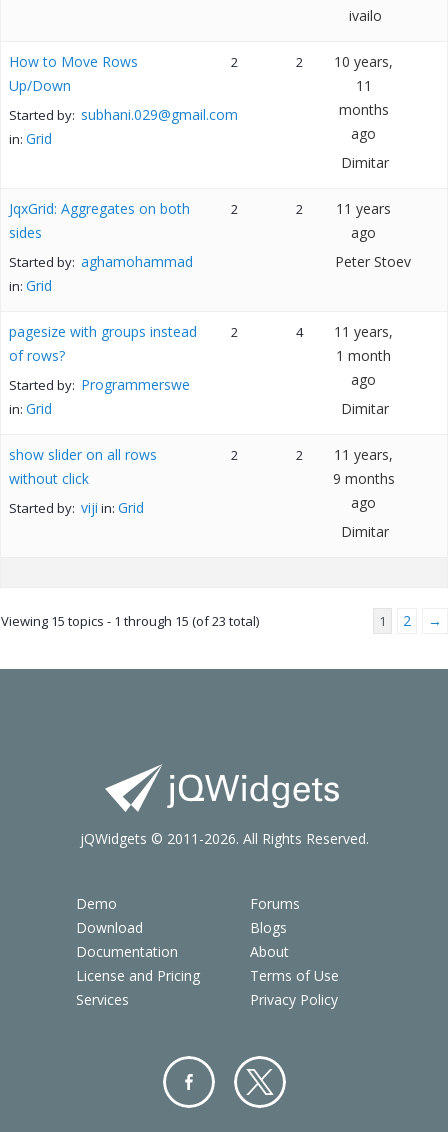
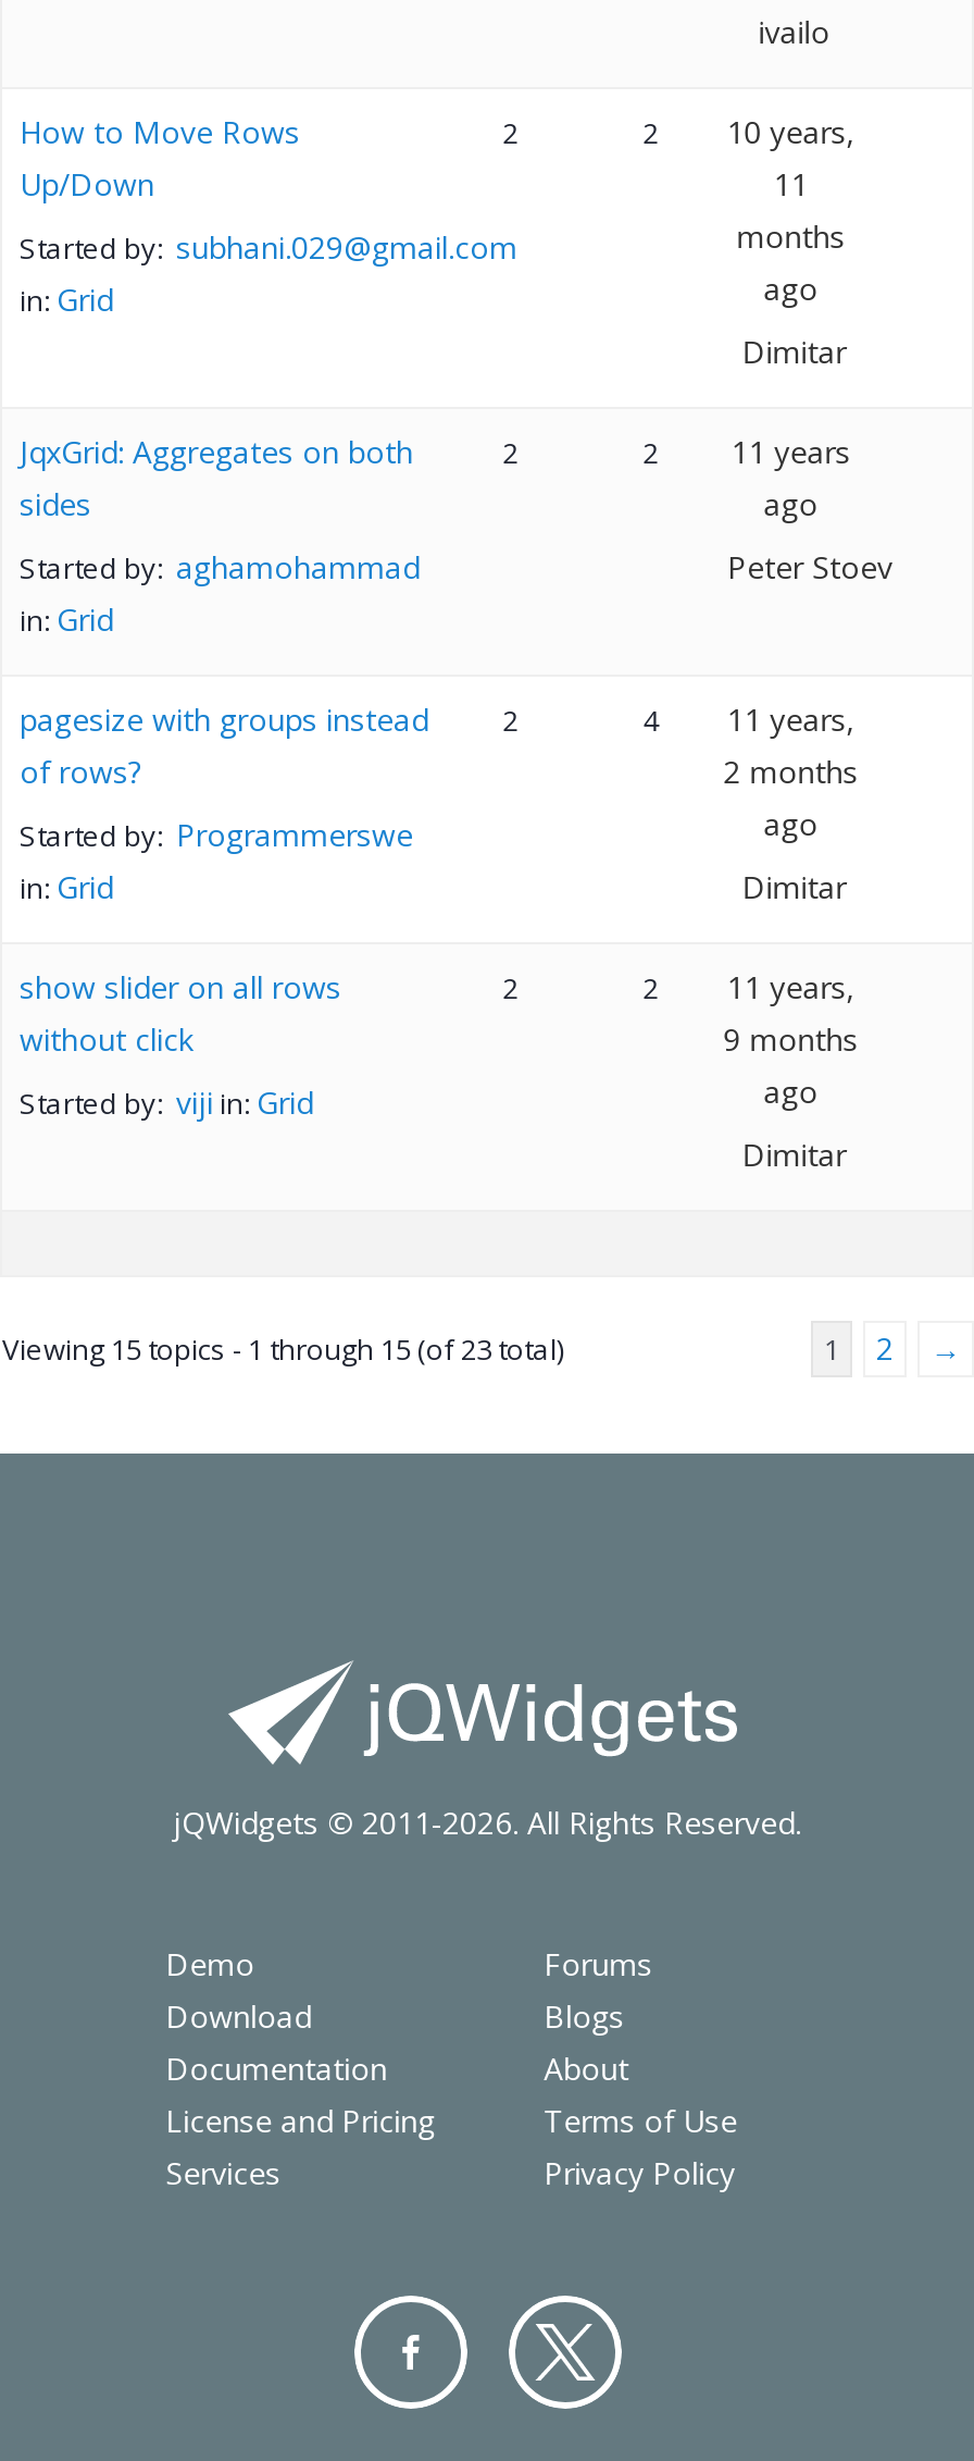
- 1 month
+ 2 months
